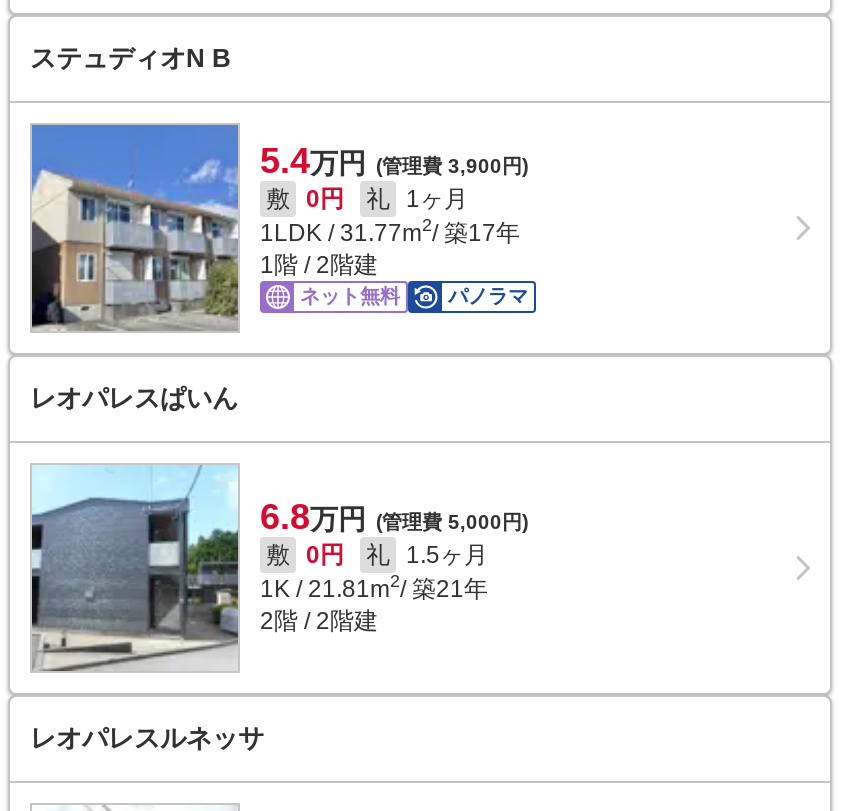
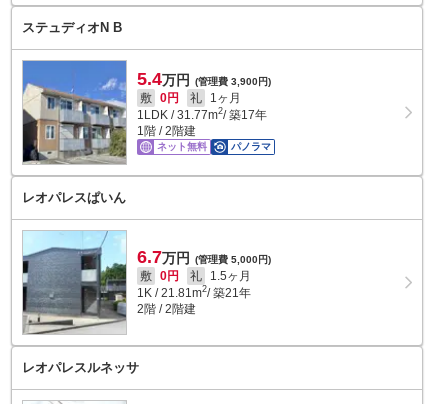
- 6.8万円 (管理費 5,000円)
+ 6.7万円 (管理費 5,000円)
